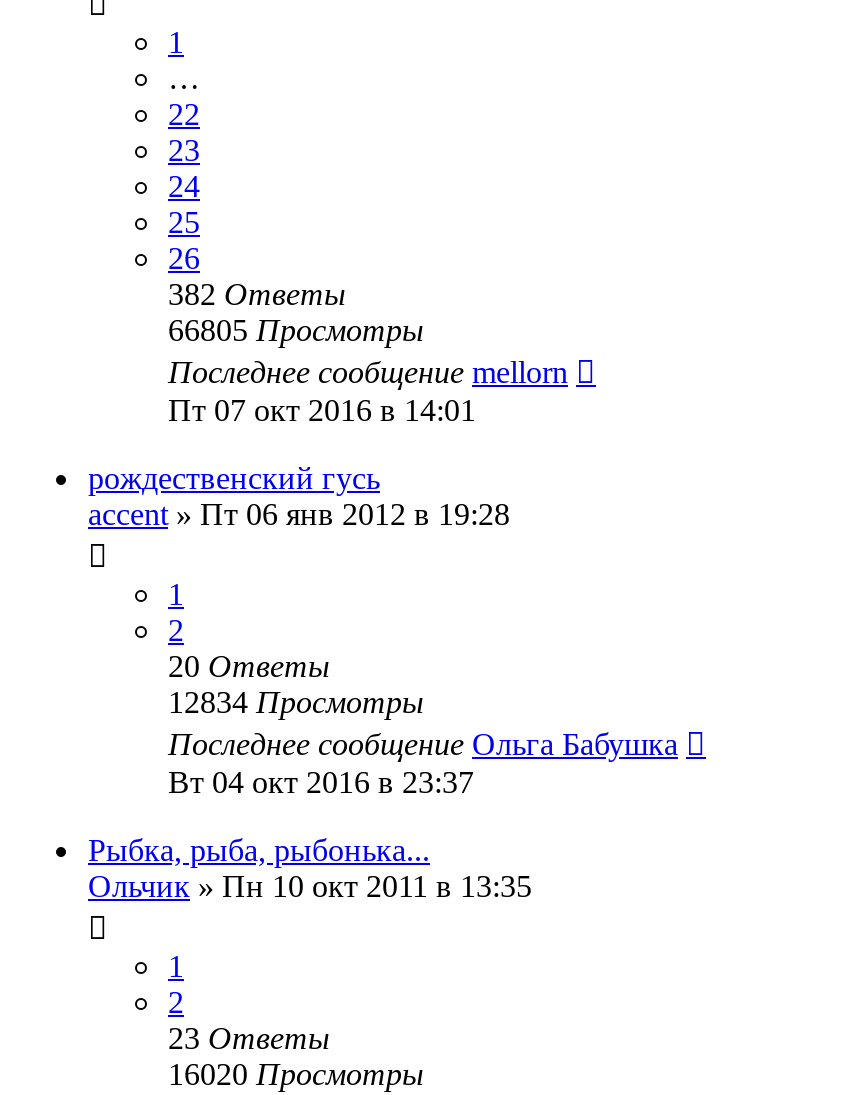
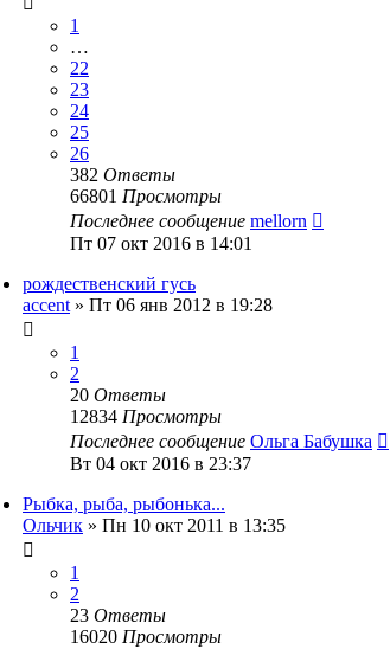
- 66805 Просмотры
+ 66801 Просмотры
